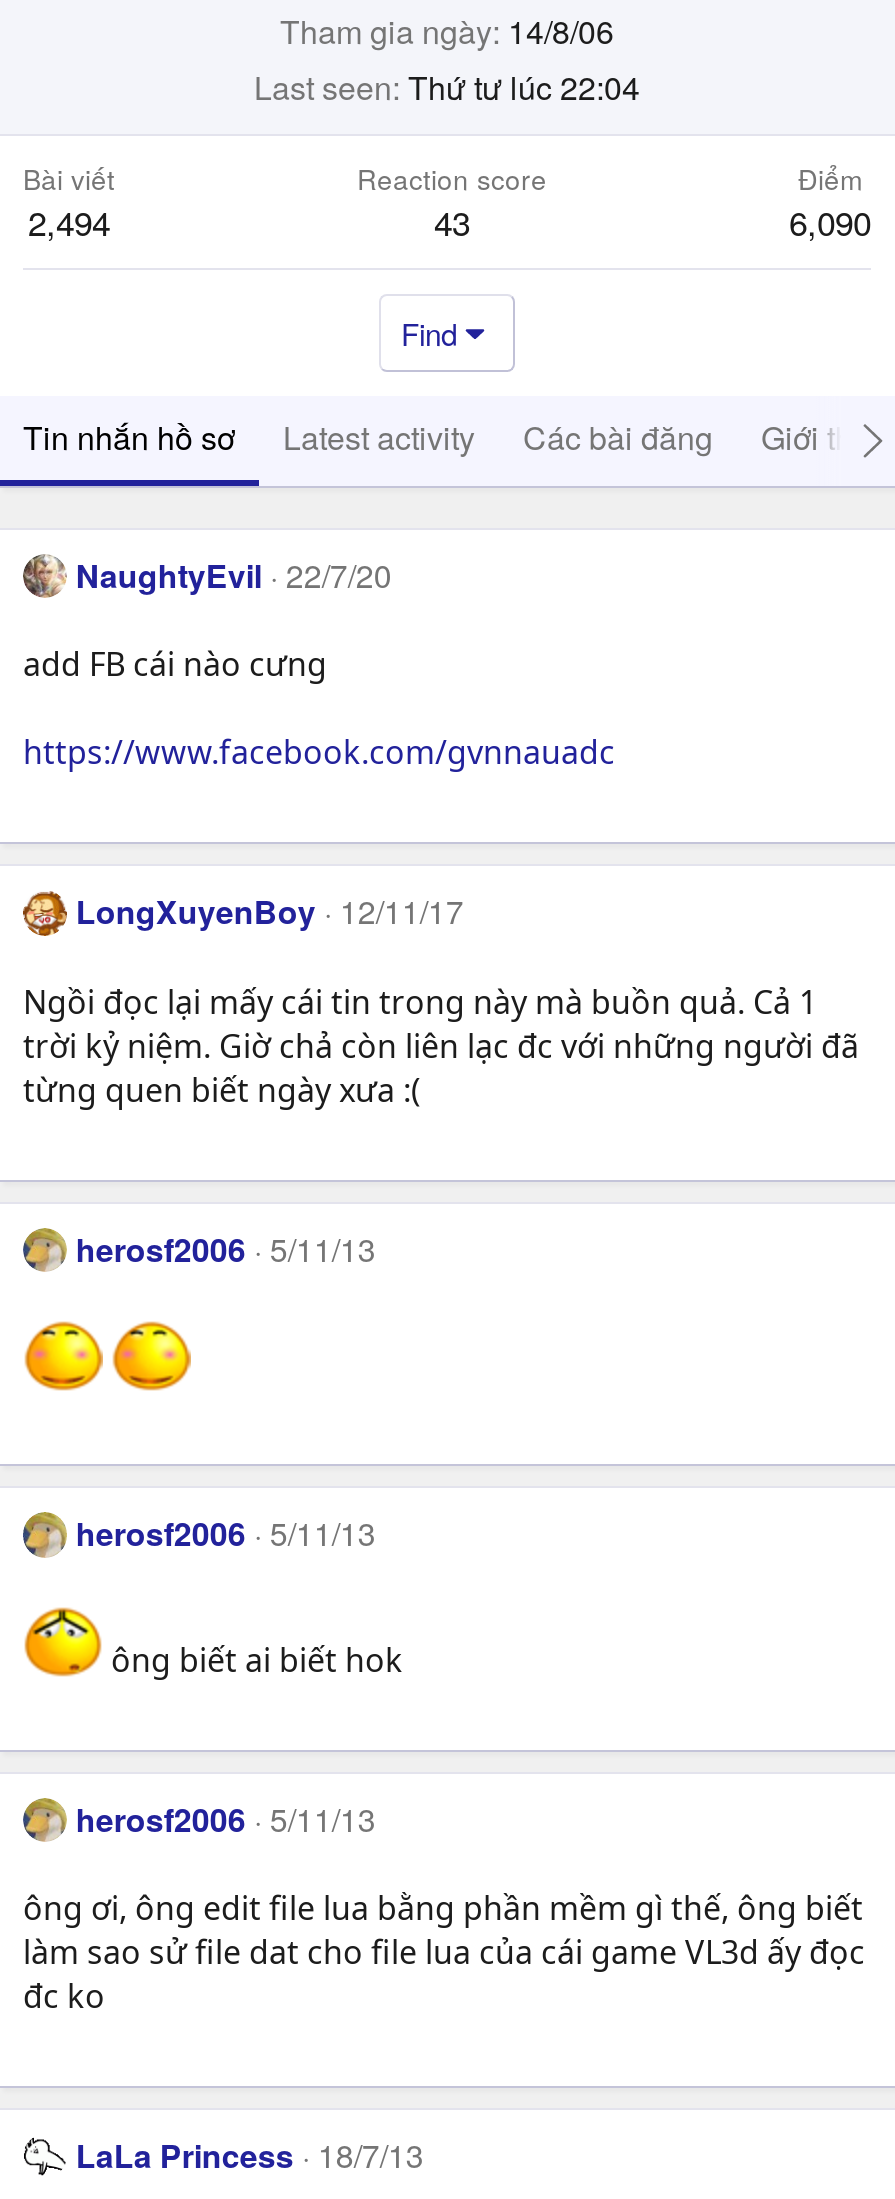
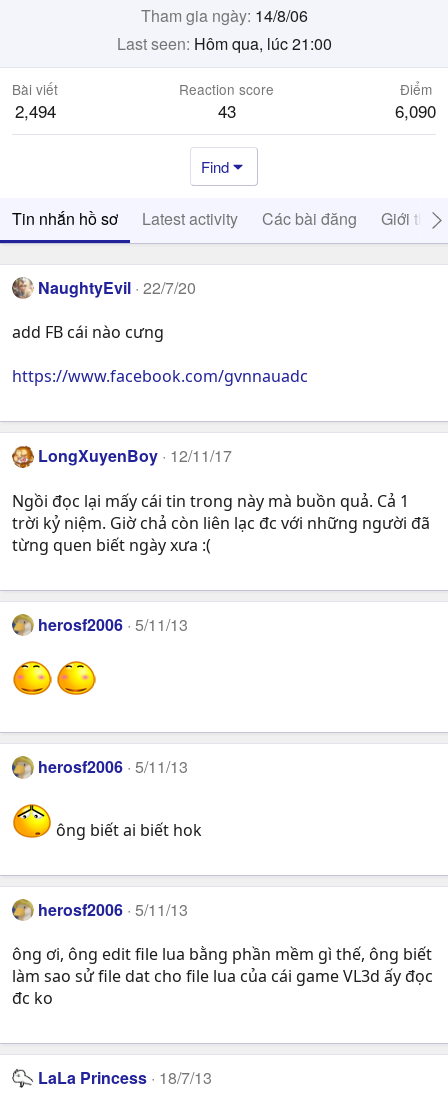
- Last seen Thứ tư lúc 22:04
+ Last seen Hôm qua, lúc 21:00
